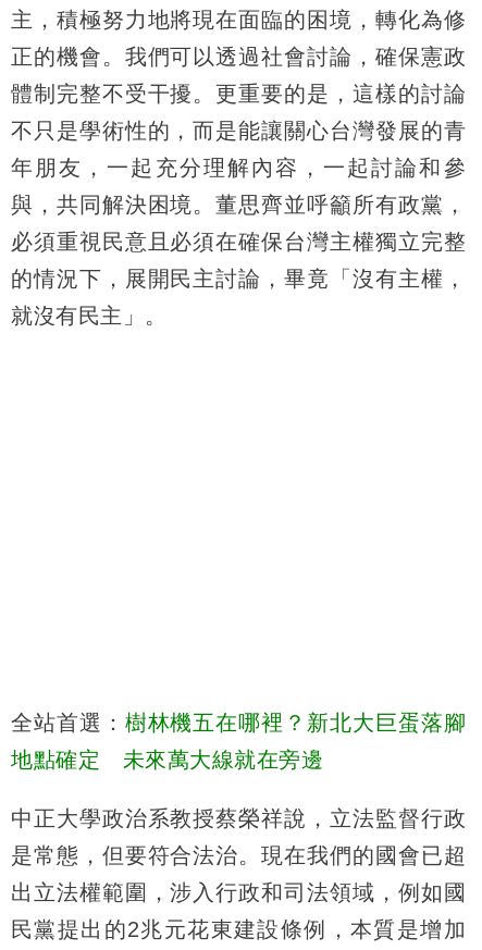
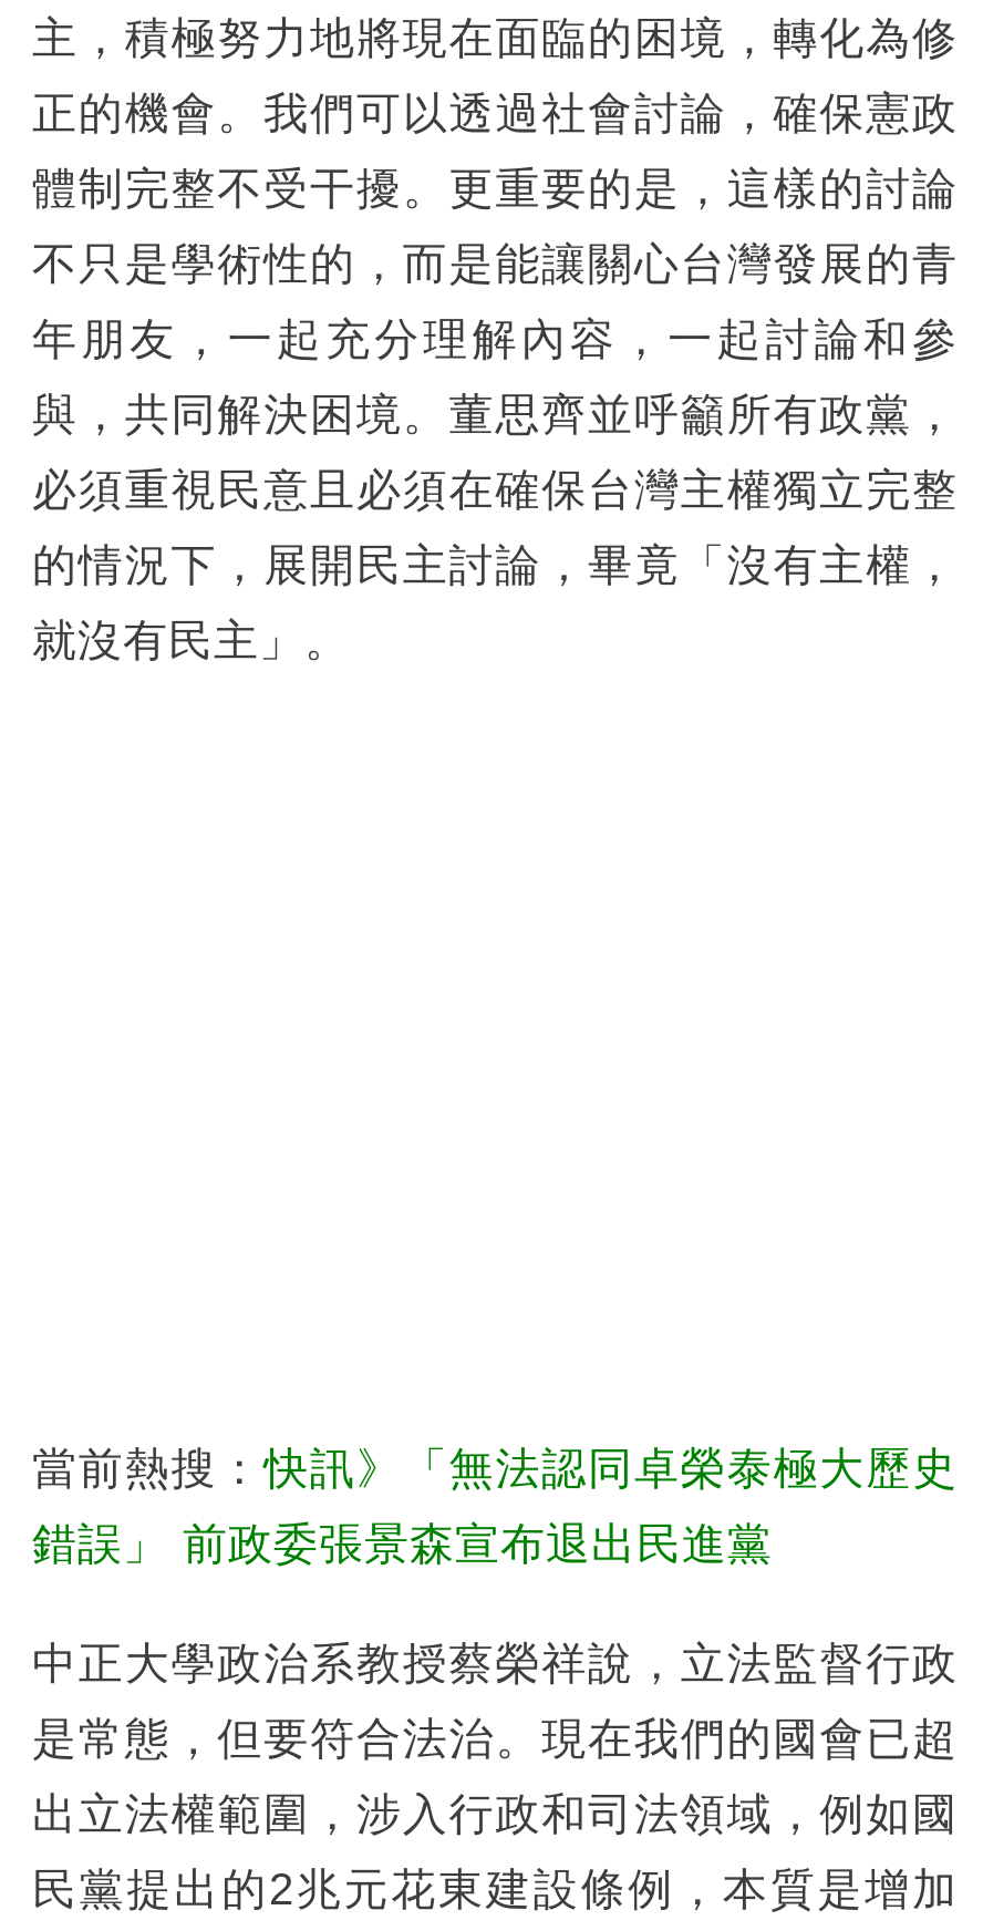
- 全站首選：樹林機五在哪裡？新北大巨蛋落腳
+ 當前熱搜：快訊》「無法認同卓榮泰極大歷史

- 地點確定 未來萬大線就在旁邊
+ 錯誤」 前政委張景森宣布退出民進黨
